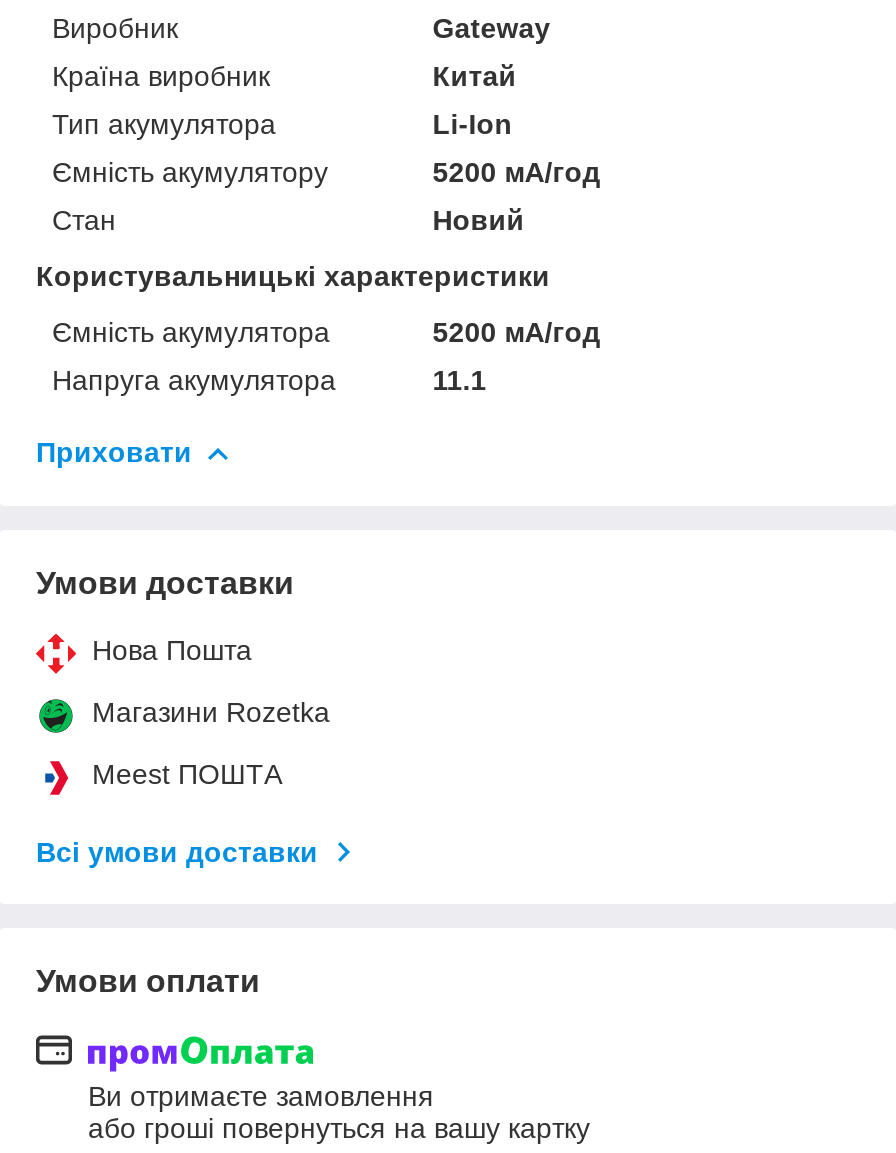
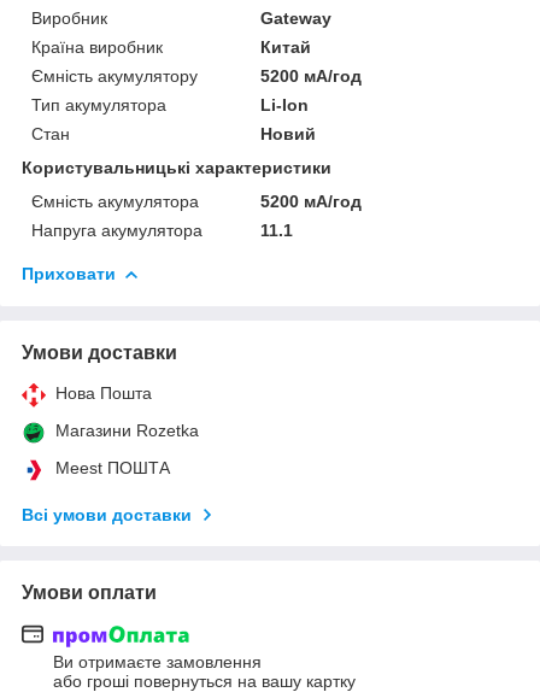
moved down: Тип акумулятора | Li-Ion

moved up: Ємність акумулятору | 5200 мА/год
